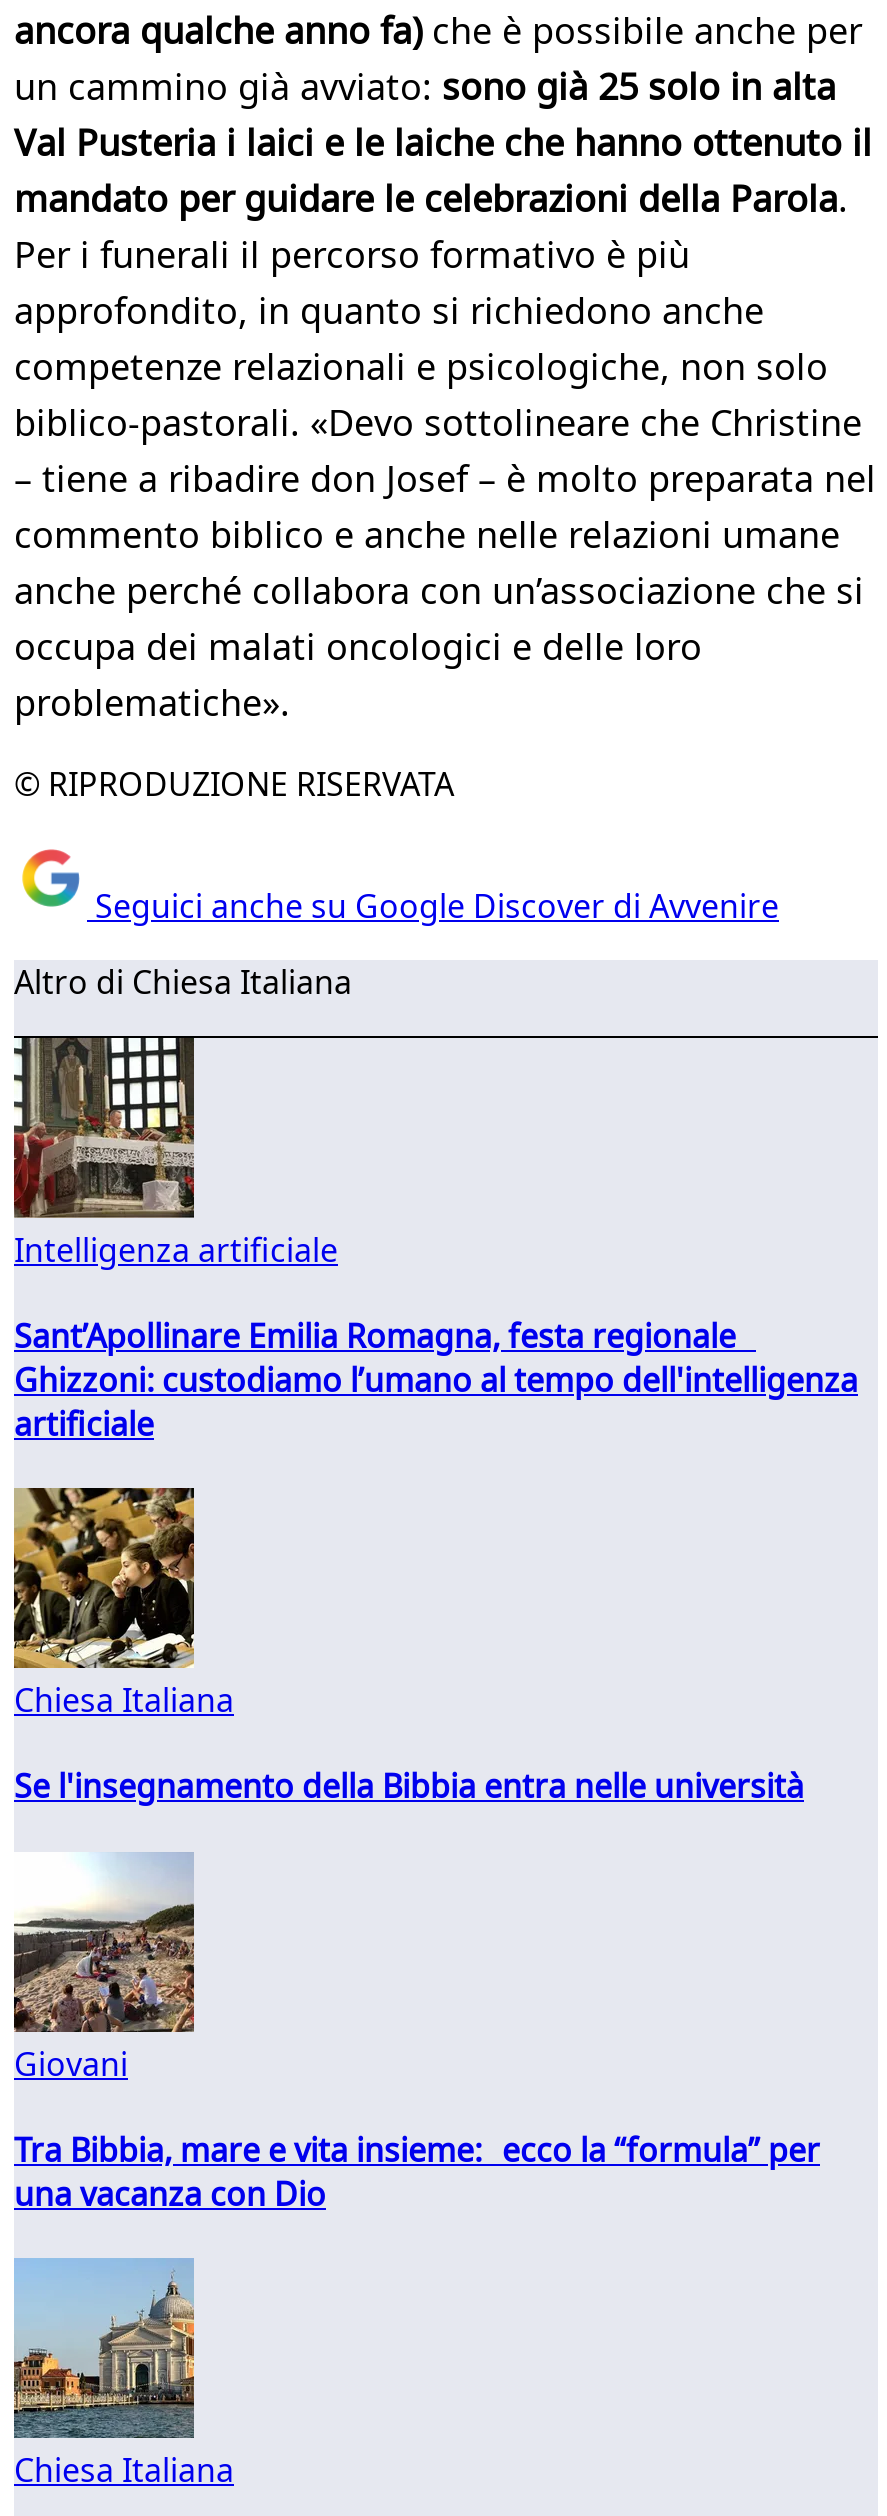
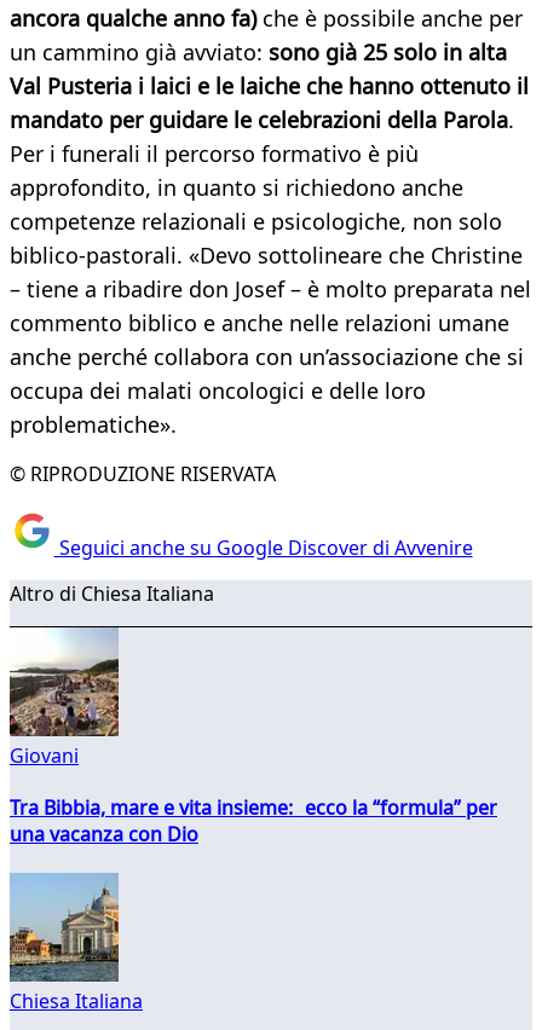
- [image]
- Intelligenza artificiale
- Sant’Apollinare Emilia Romagna, festa regionale
- Ghizzoni: custodiamo l’umano al tempo dell'intelligenza
- artificiale

- [image]
- Chiesa Italiana
- Se l'insegnamento della Bibbia entra nelle università
